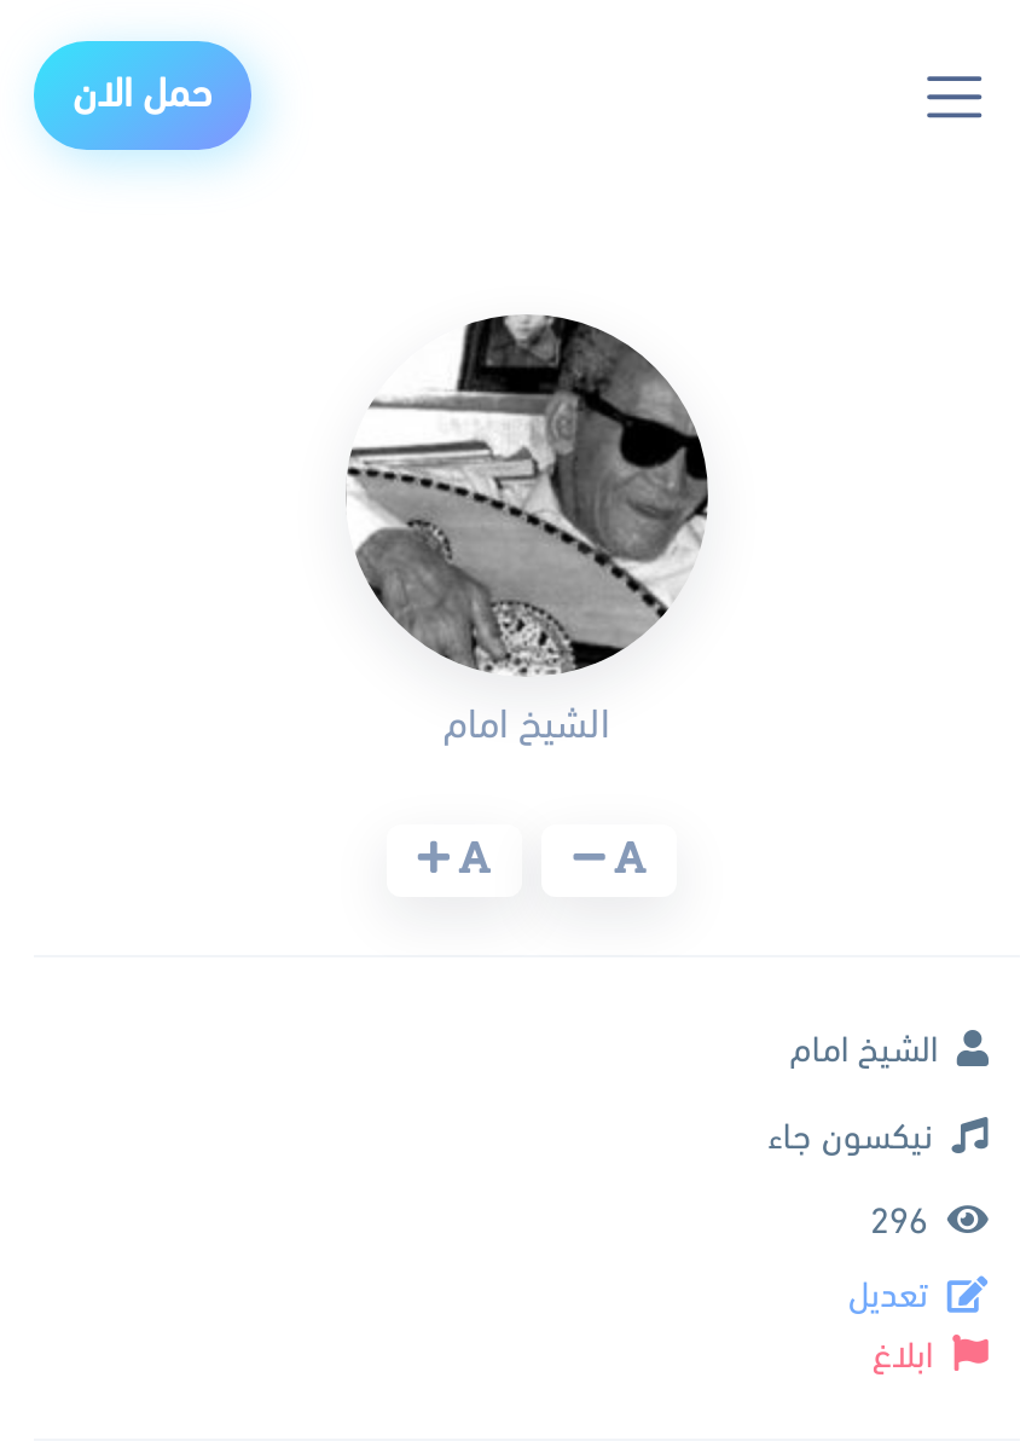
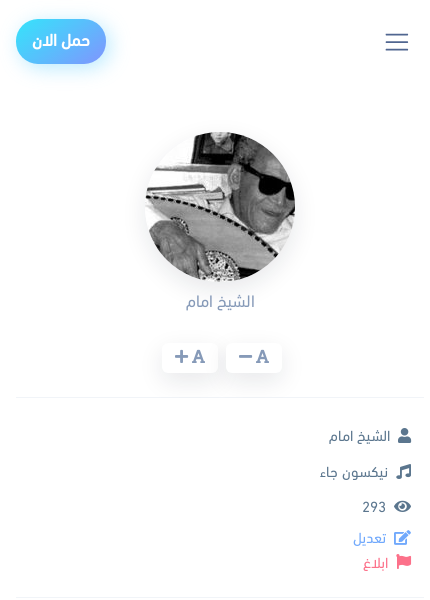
- 296
+ 293
